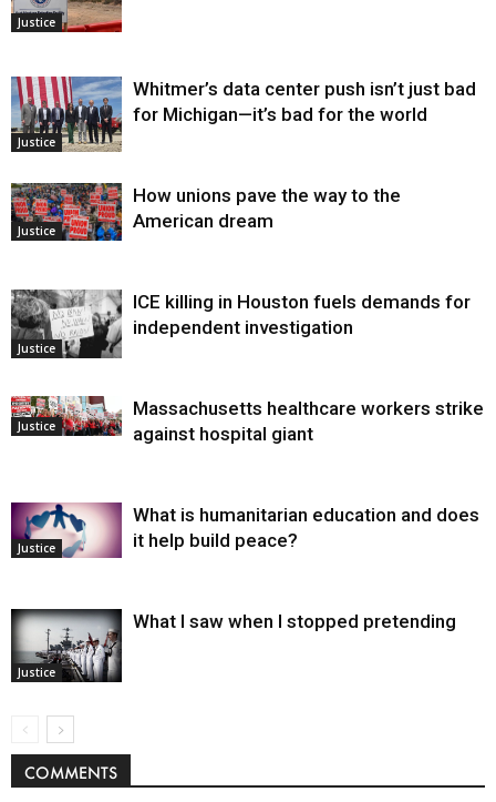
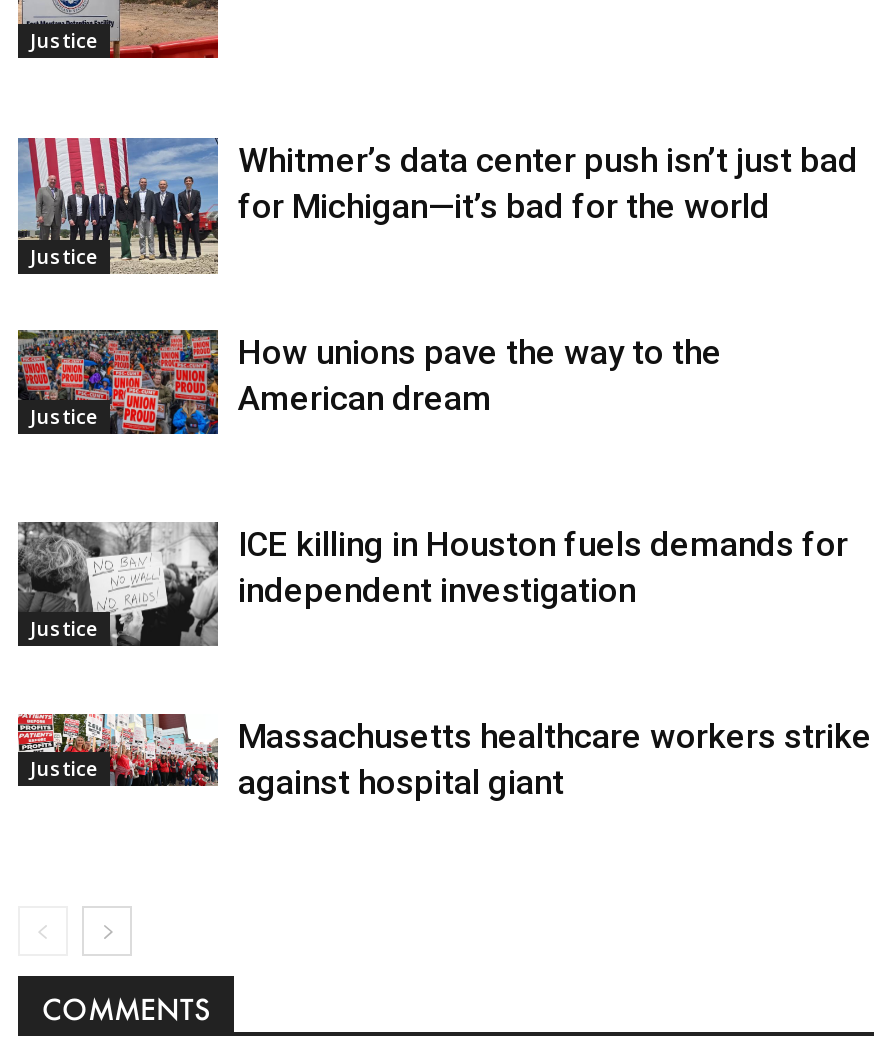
- [image]
- Justice

- What is humanitarian education and does
- it help build peace?

- [image]
- Justice

- What I saw when I stopped pretending
